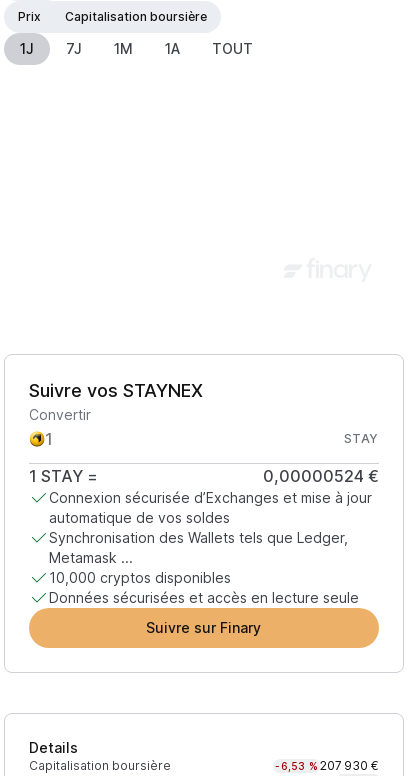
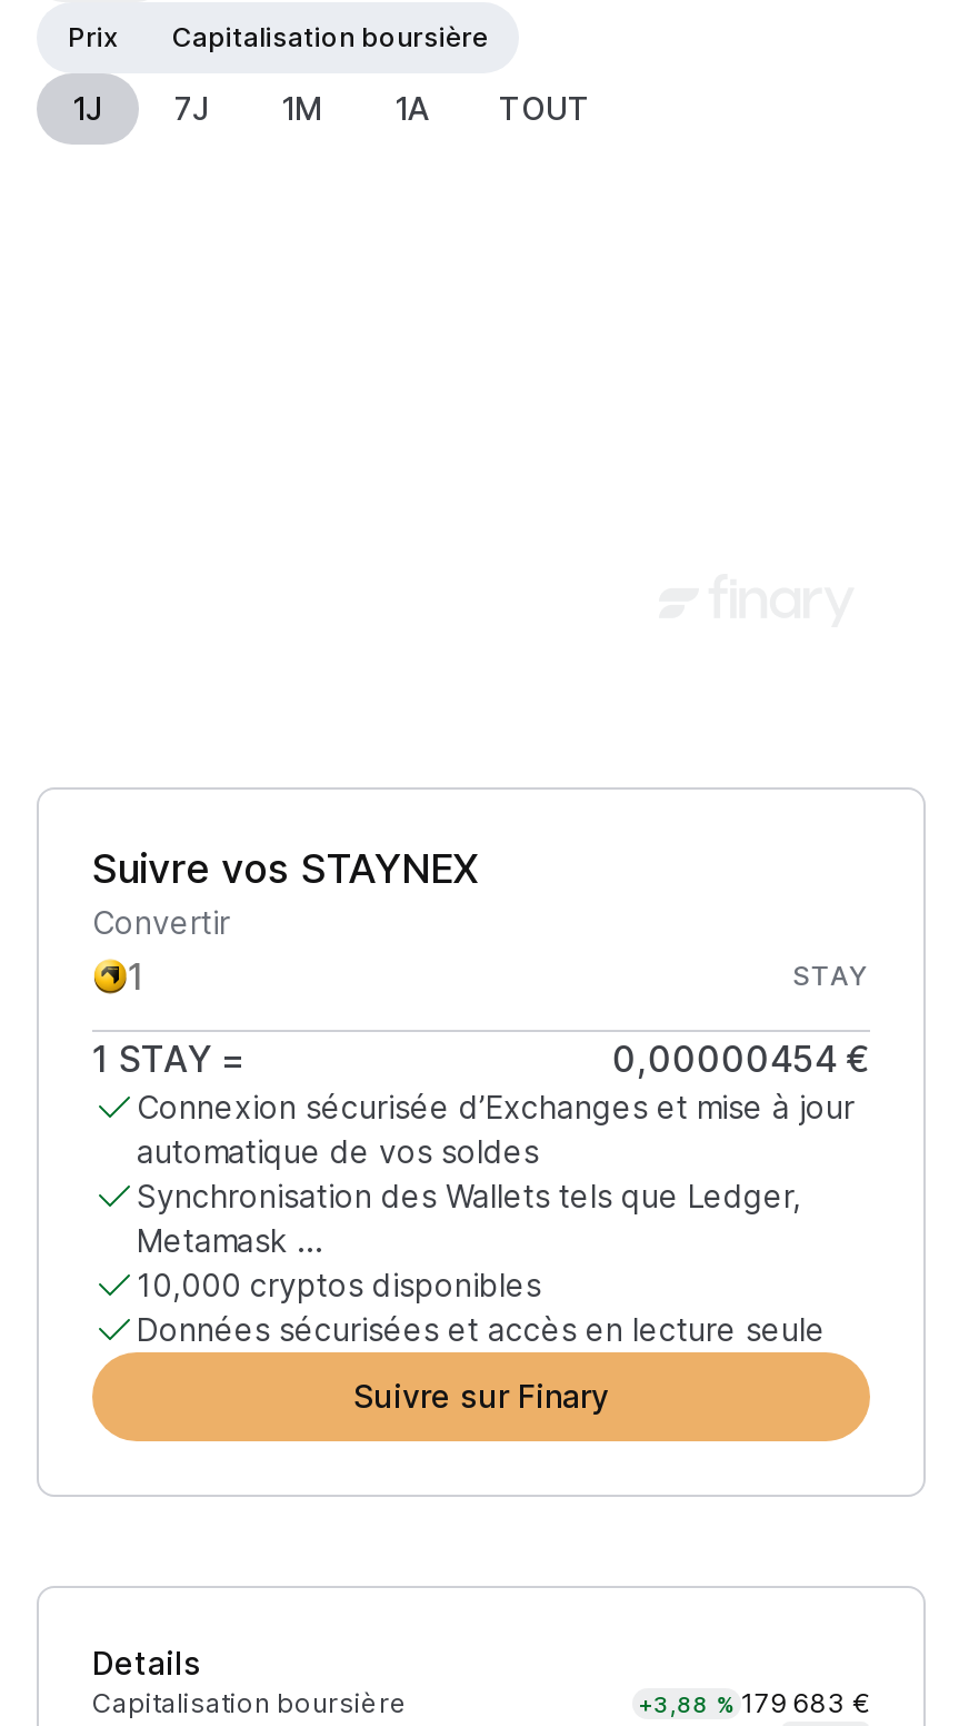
- 0,00000524 €
+ 0,00000454 €

- -6,53 % 207 930 €
+ +3,88 % 179 683 €
